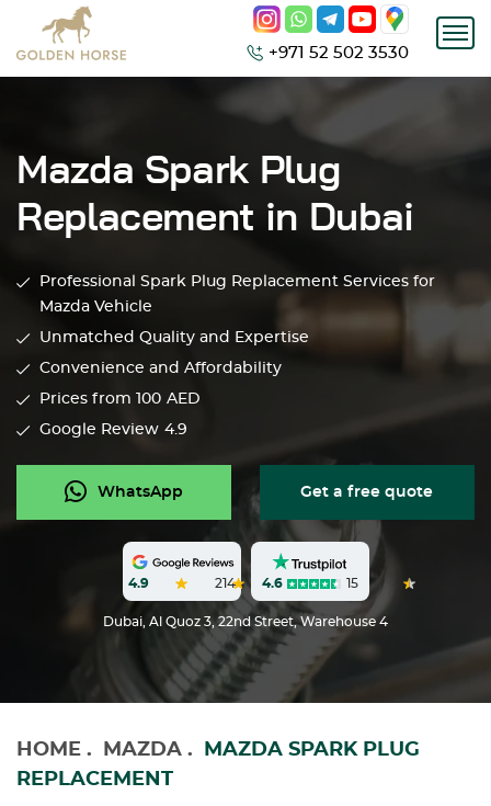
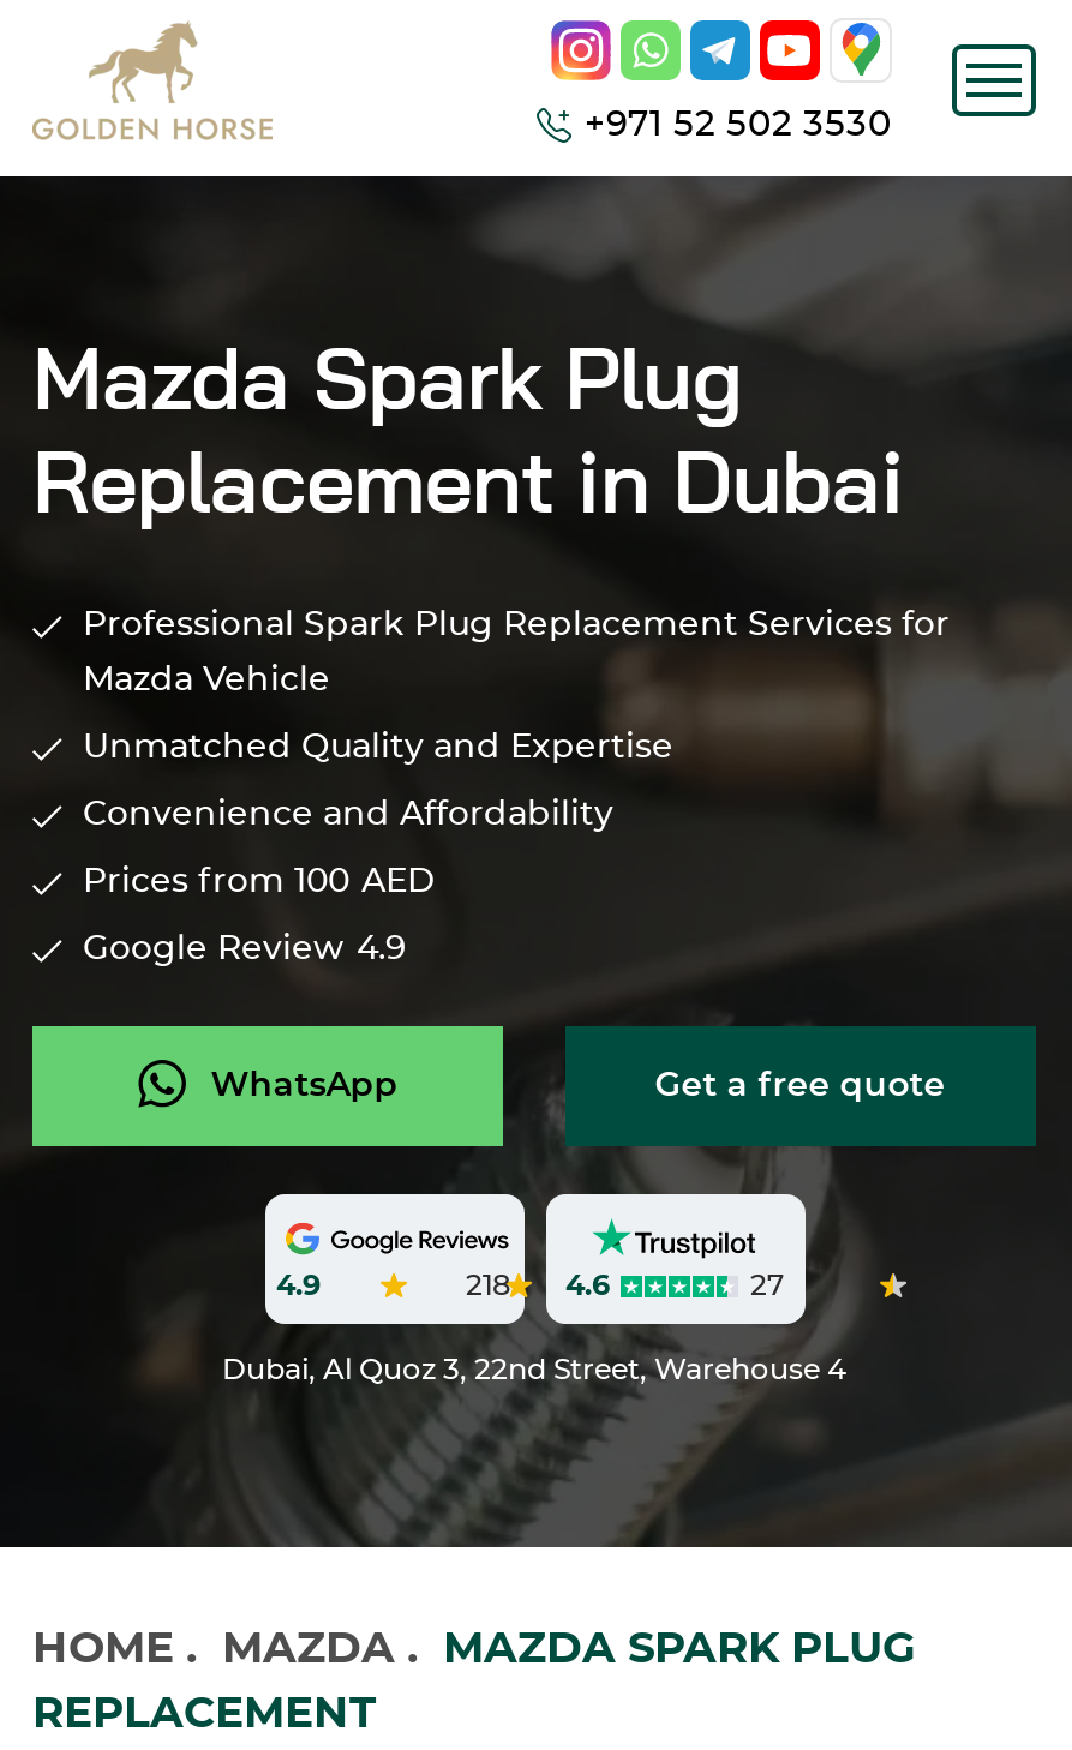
- 214 4.6
+ 218 4.6

- 15
+ 27
